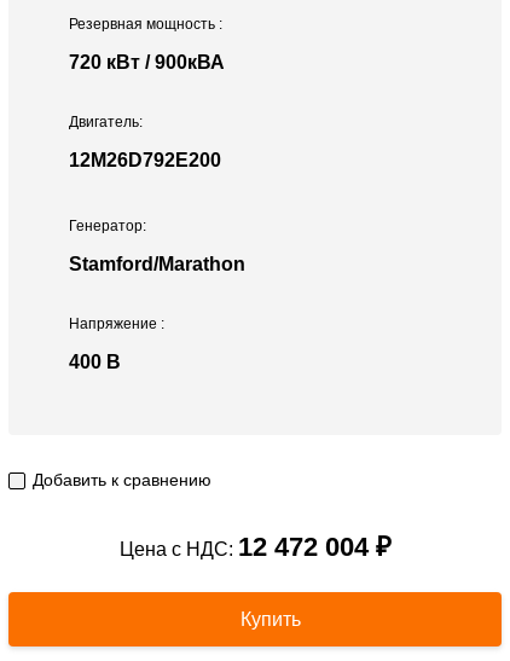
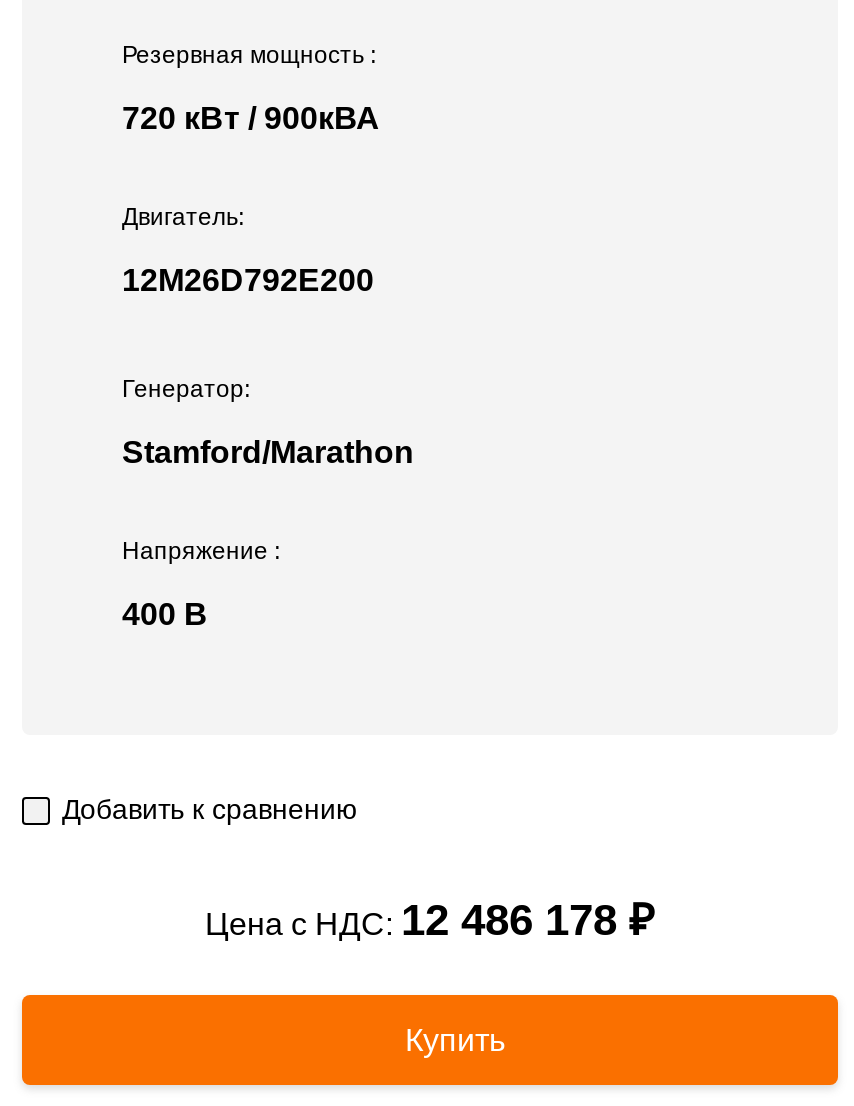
- Цена с НДС: 12 472 004 ₽
+ Цена с НДС: 12 486 178 ₽
